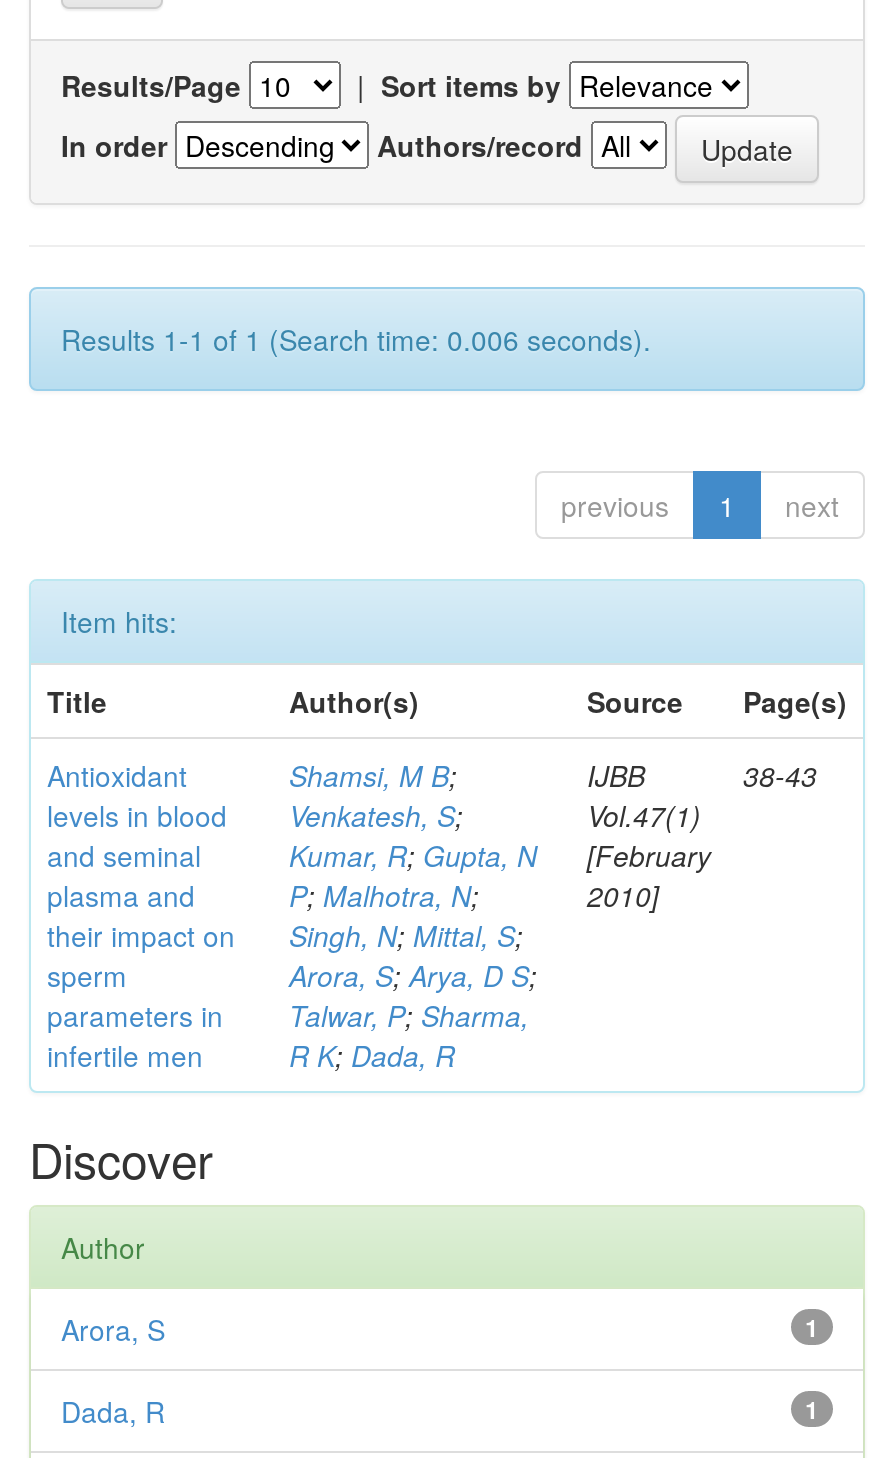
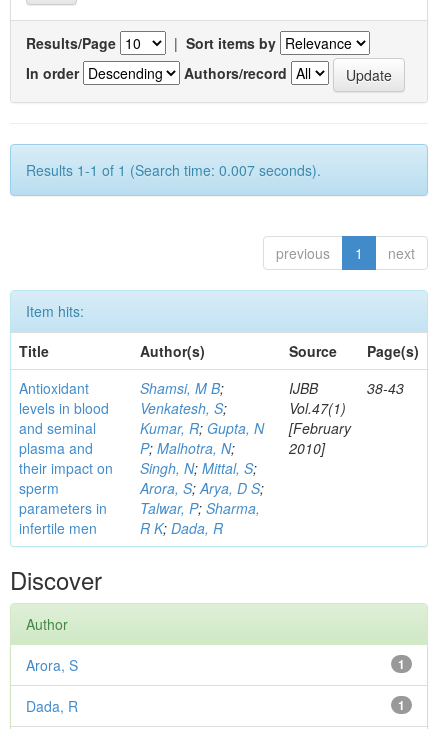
- Results 1-1 of 1 (Search time: 0.006 seconds).
+ Results 1-1 of 1 (Search time: 0.007 seconds).
